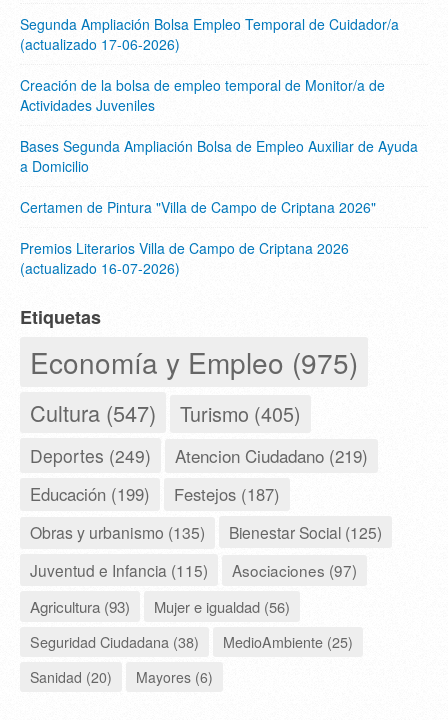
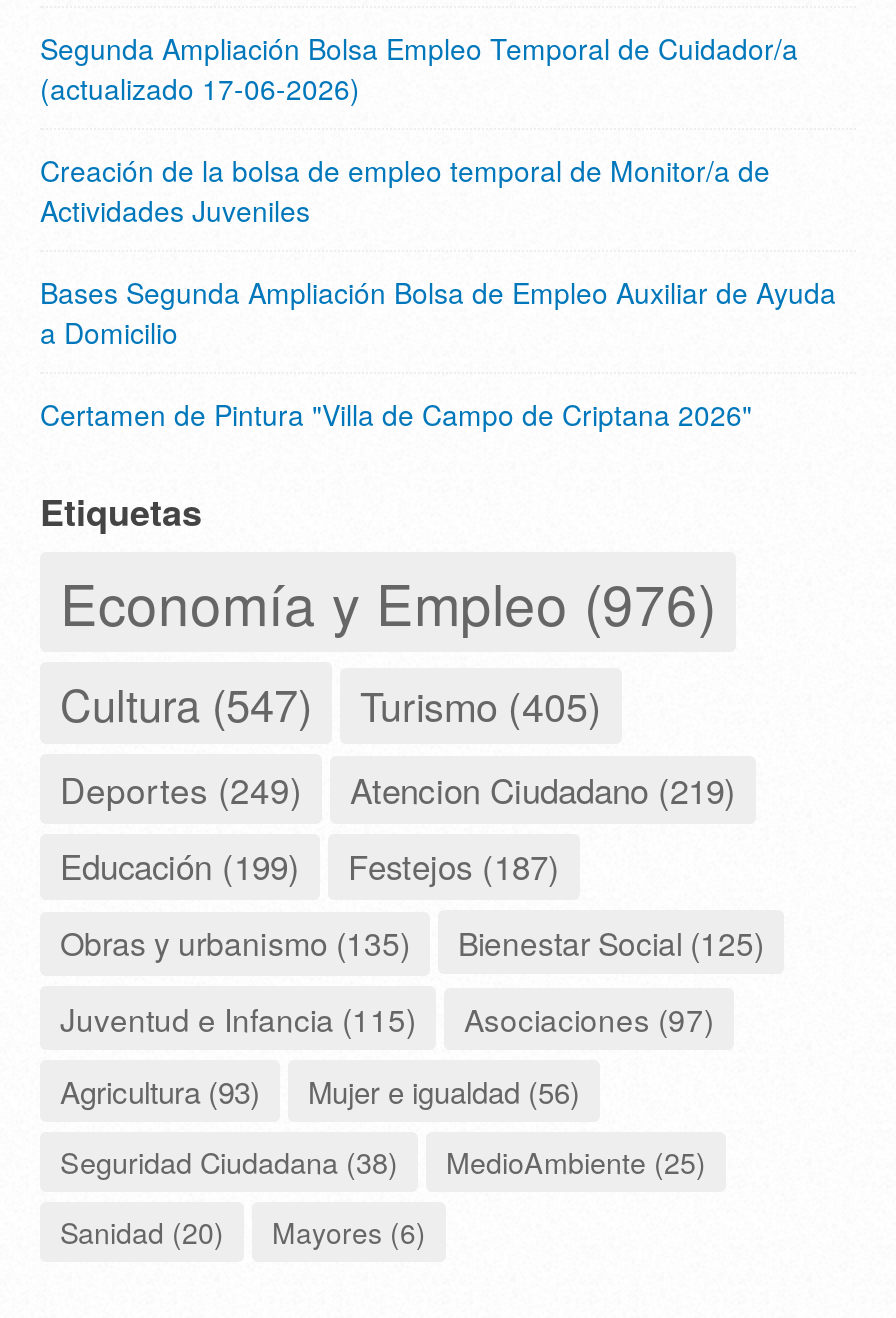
- Premios Literarios Villa de Campo de Criptana 2026
- (actualizado 16-07-2026)

- Economía y Empleo (975)
+ Economía y Empleo (976)
